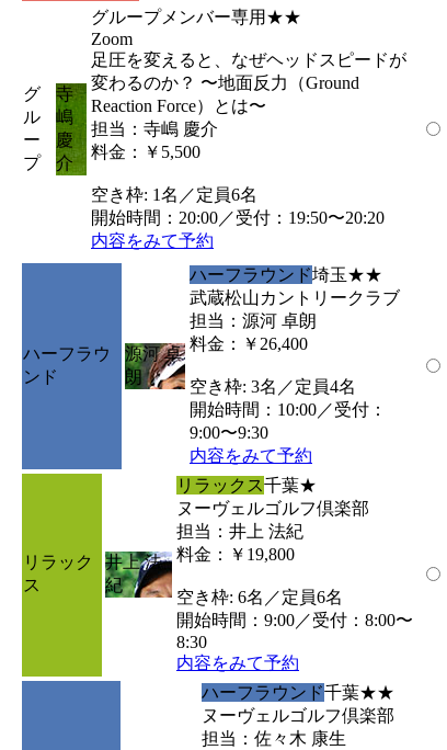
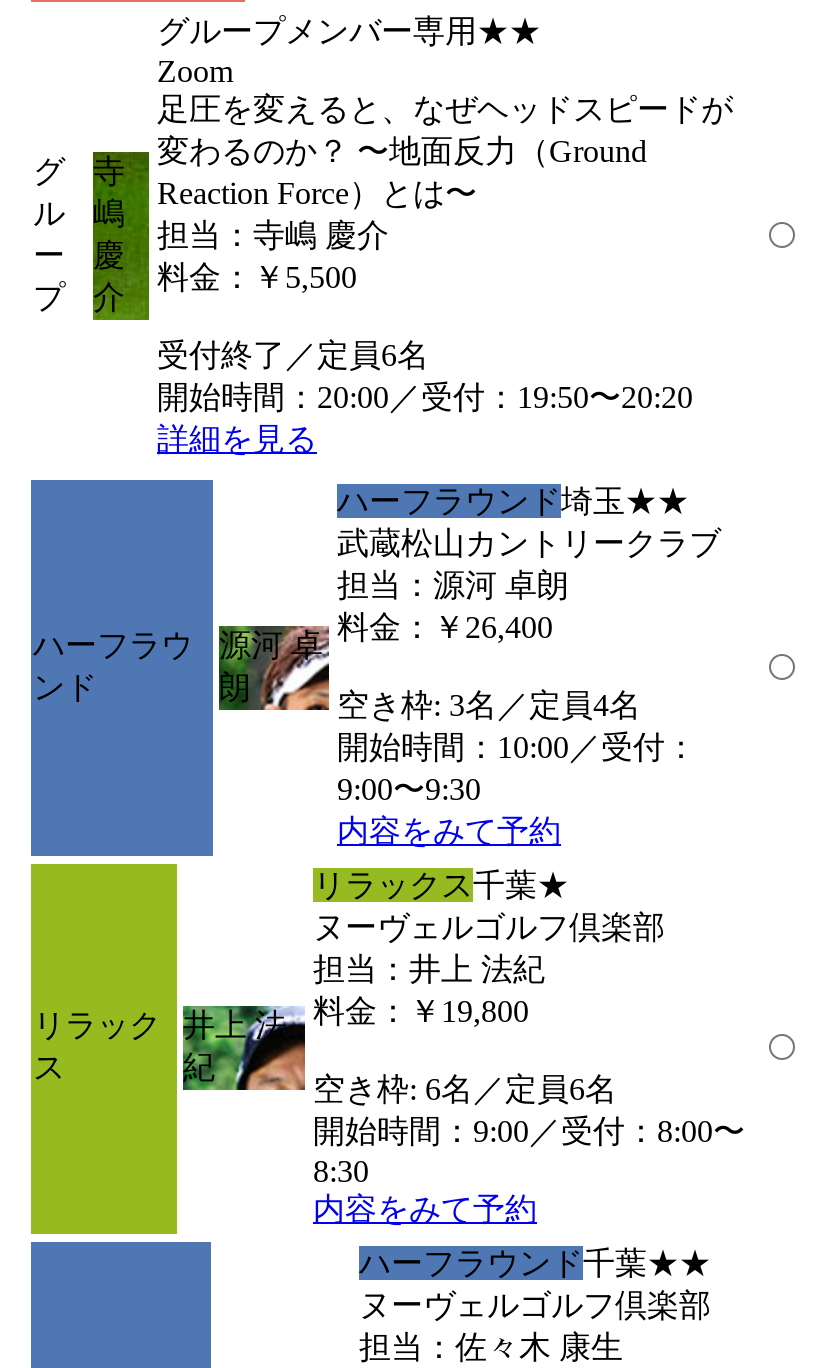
- 空き枠: 1名／定員6名
+ 受付終了／定員6名

- 内容をみて予約
+ 詳細を見る
